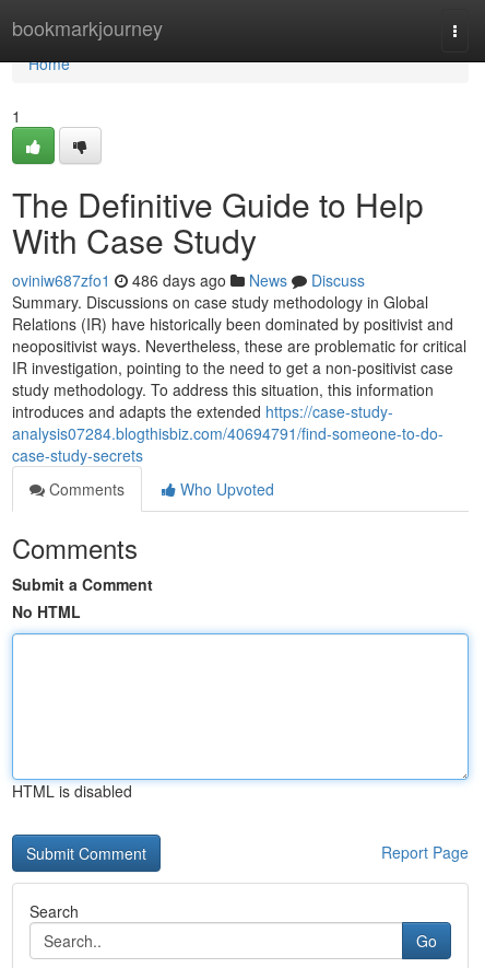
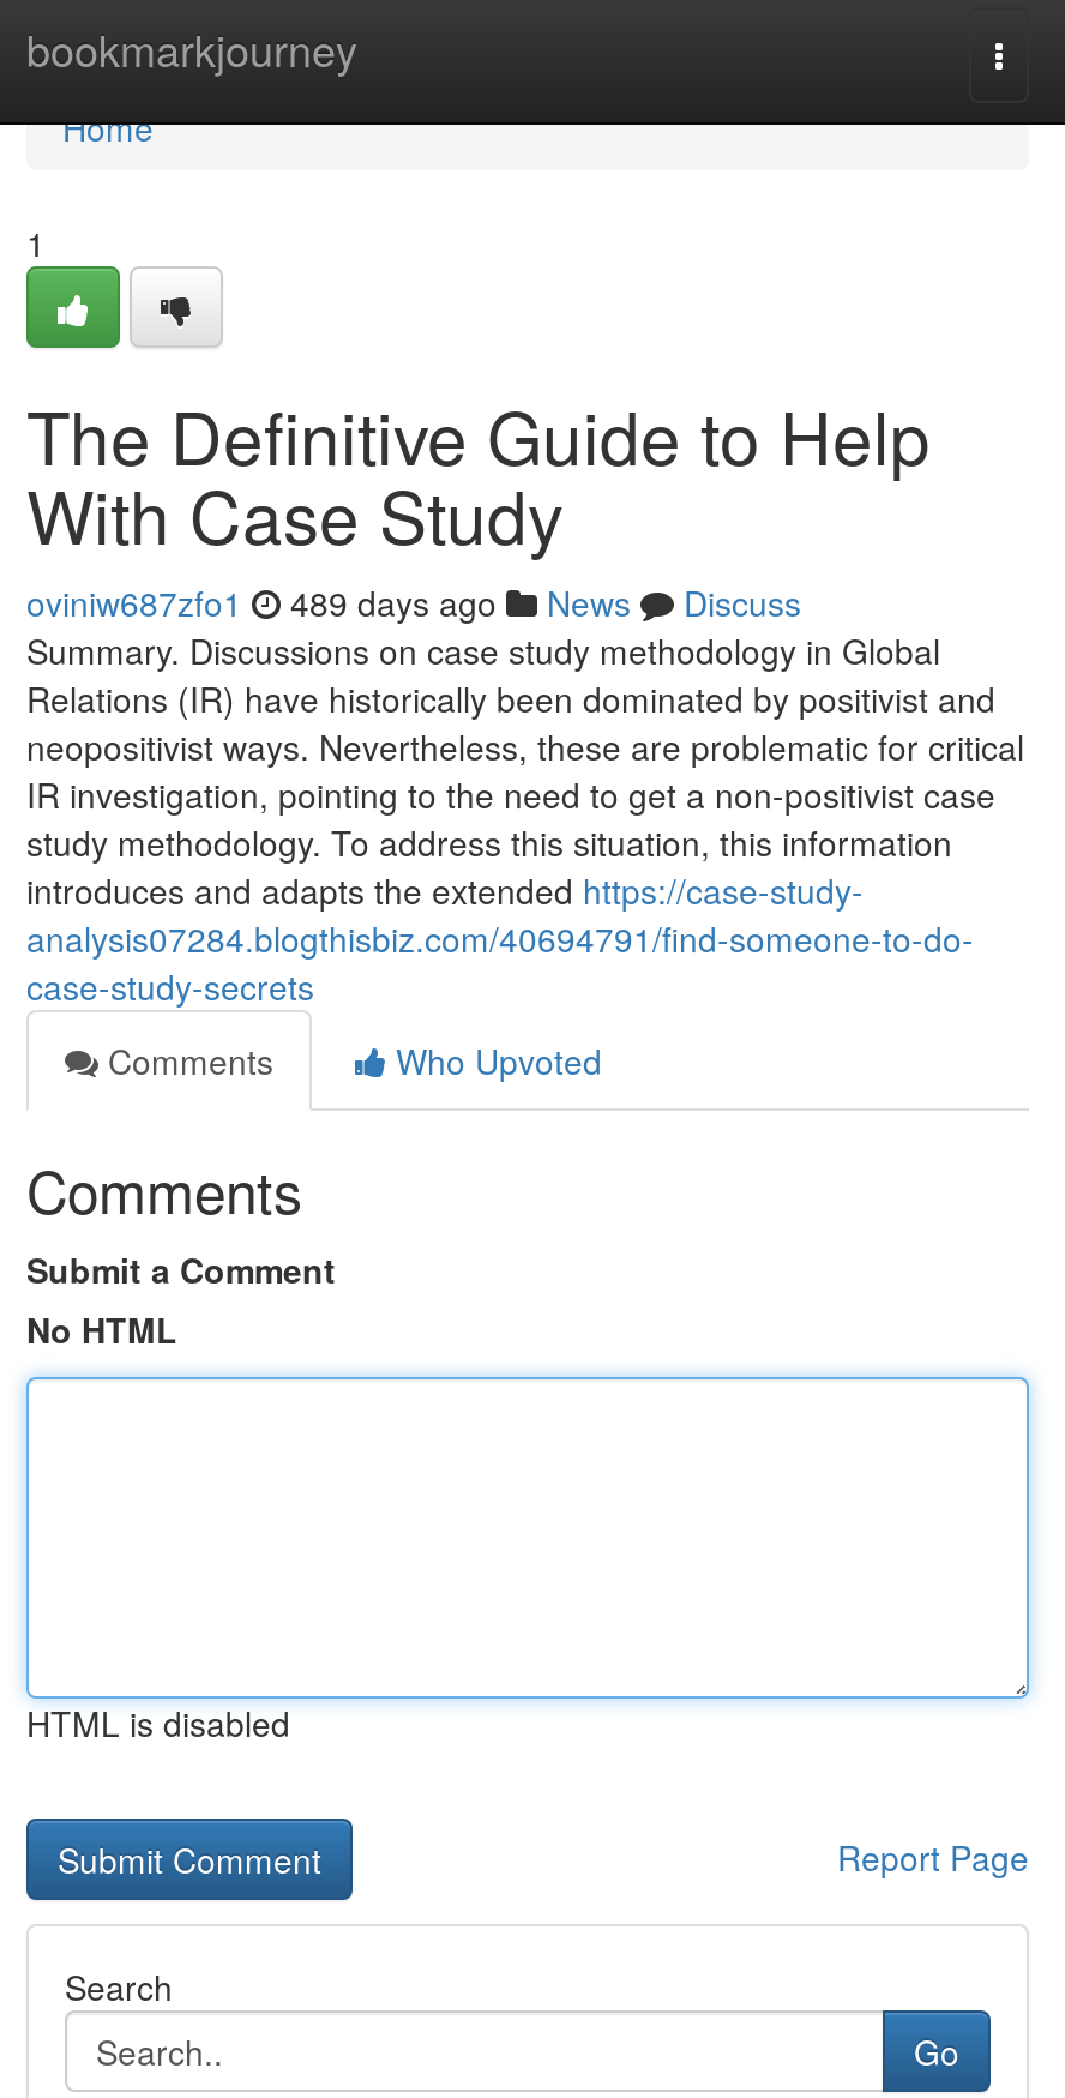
- oviniw687zfo1 486 days ago News Discuss
+ oviniw687zfo1 489 days ago News Discuss
